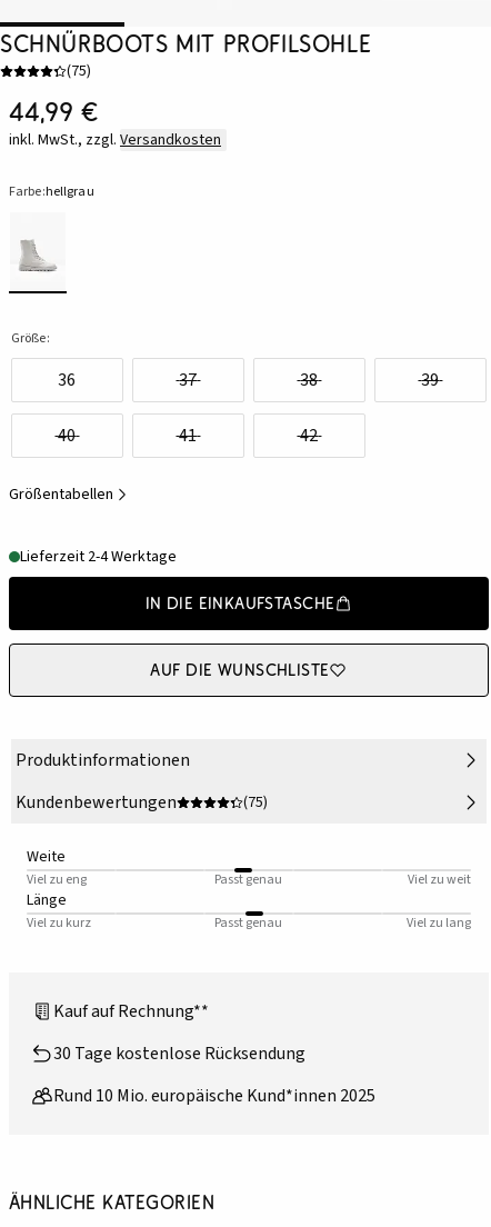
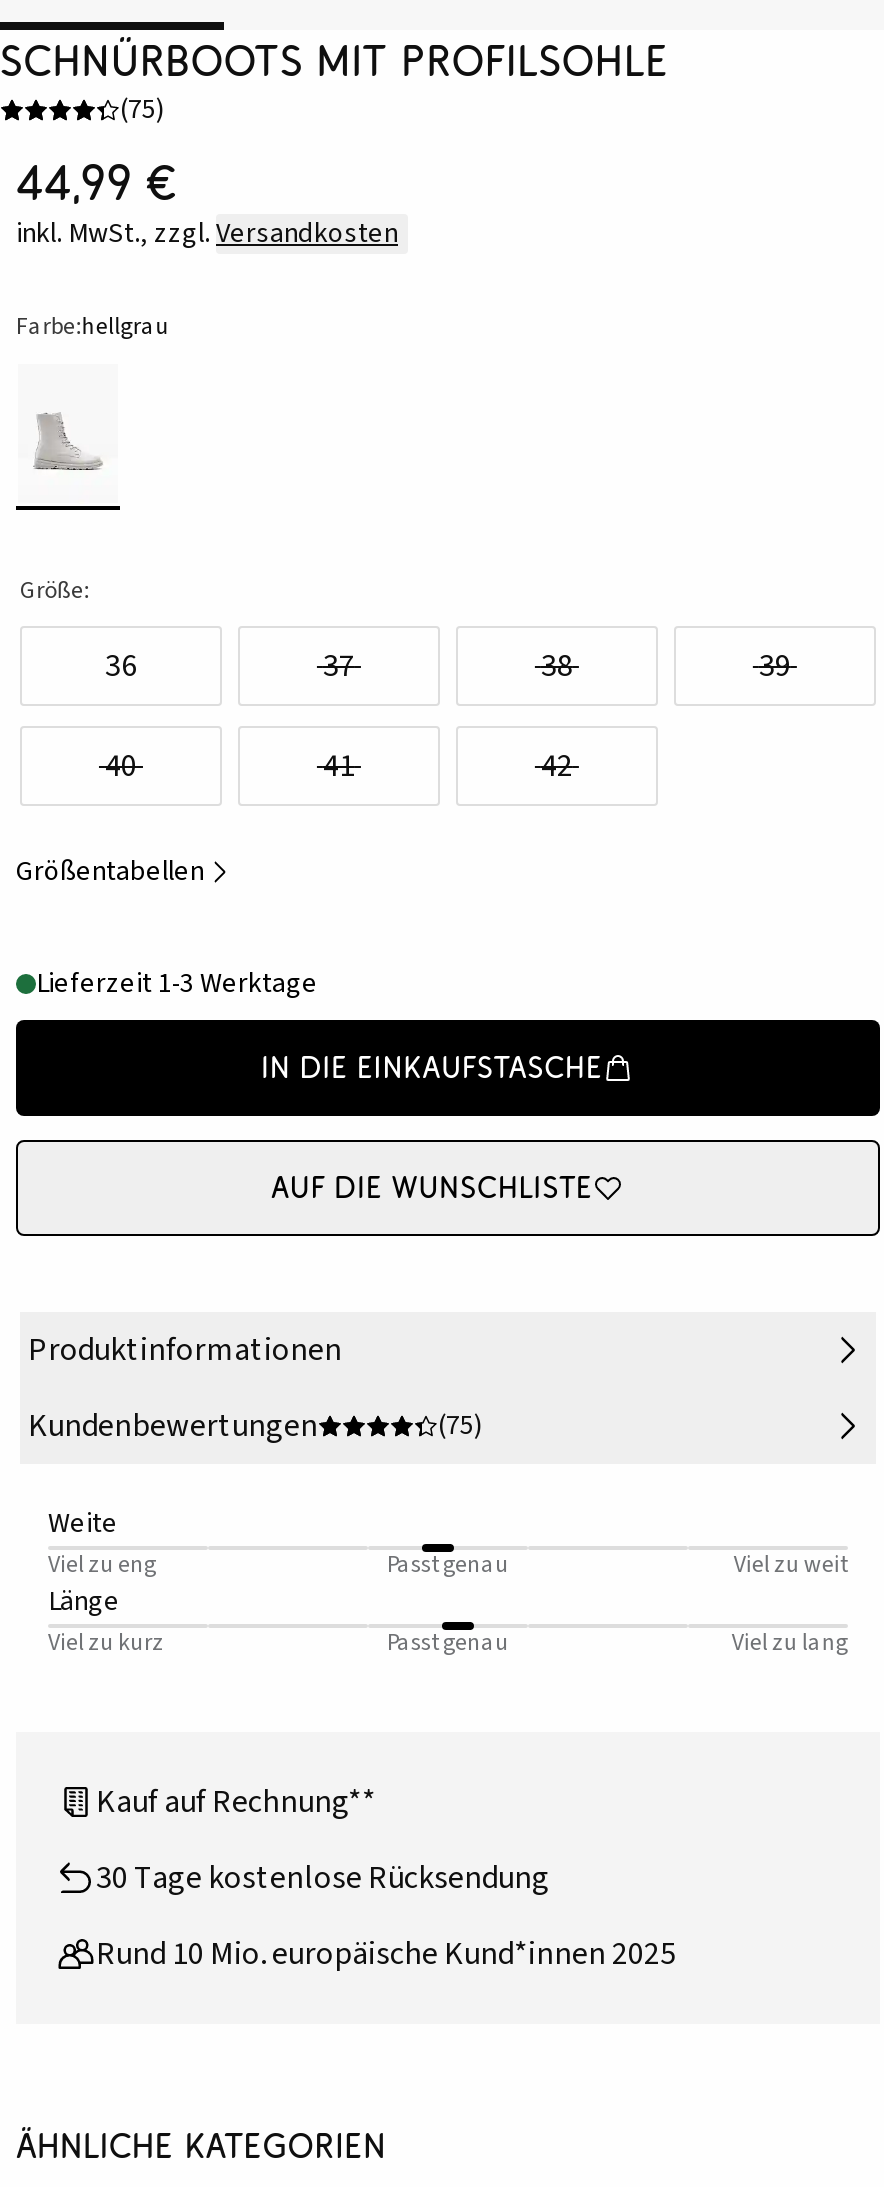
- Lieferzeit 2-4 Werktage
+ Lieferzeit 1-3 Werktage
